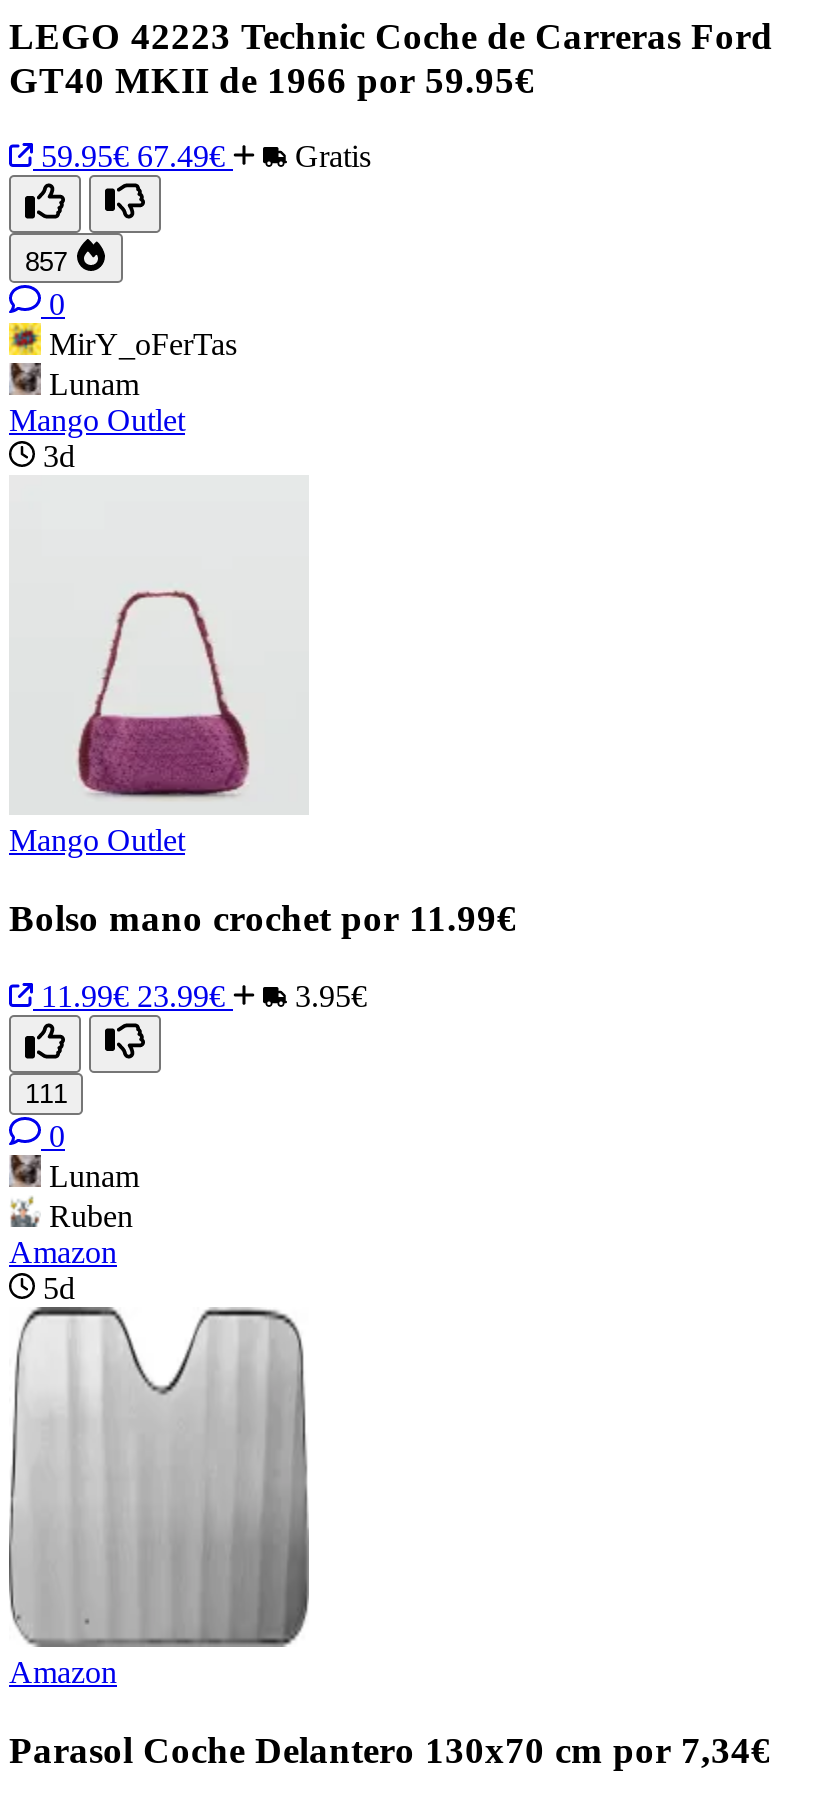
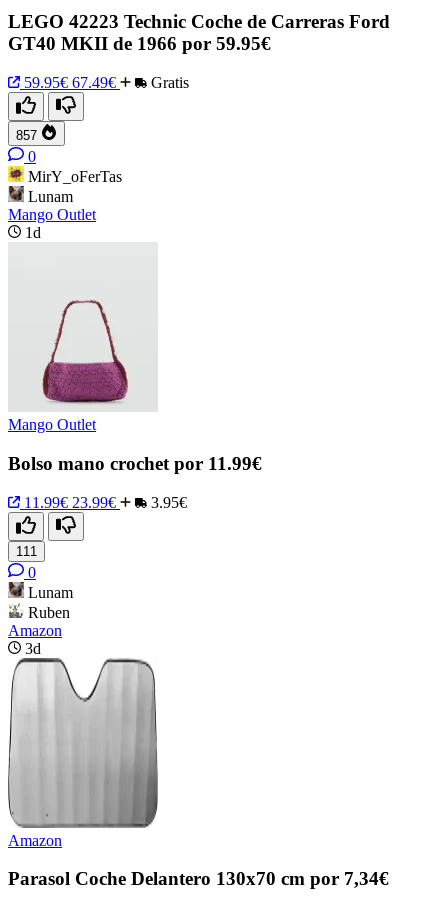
- 3d
+ 1d

- 5d
+ 3d
